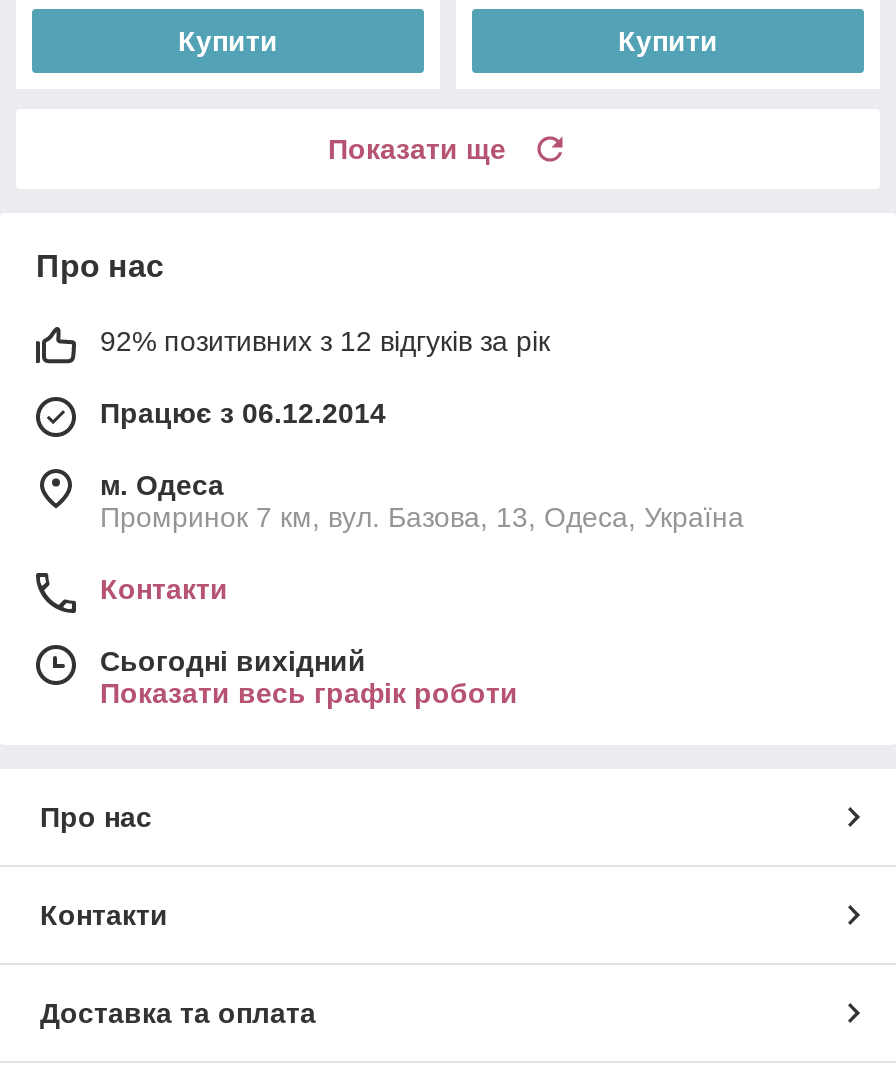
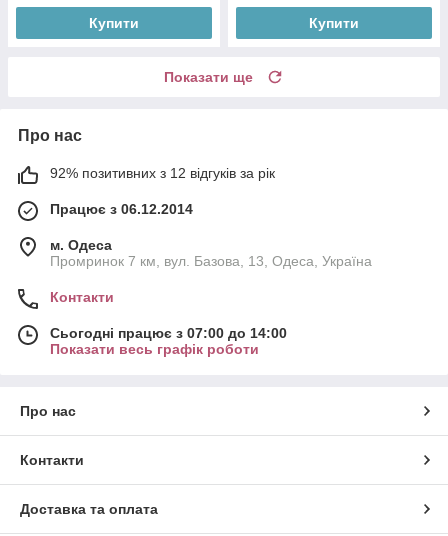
- Сьогодні вихідний
+ Сьогодні працює з 07:00 до 14:00
